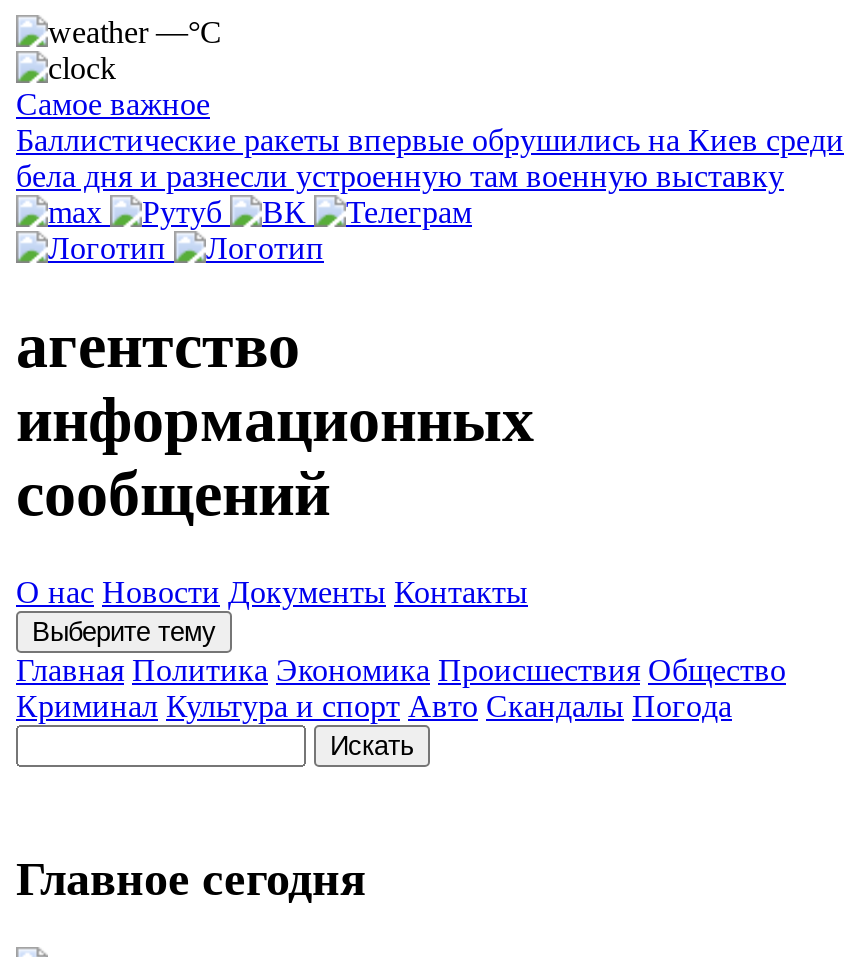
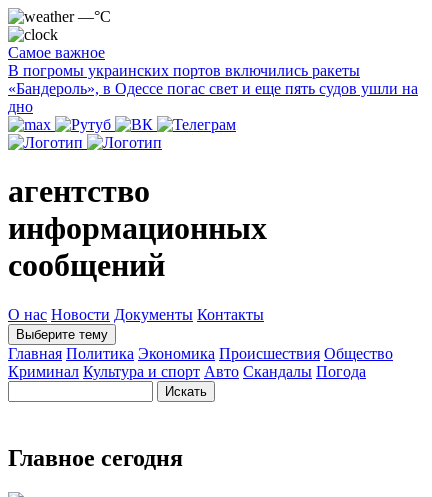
- Баллистические ракеты впервые обрушились на Киев среди
- бела дня и разнесли уcтроенную там военную выставку
+ В погромы украинских портов включились ракеты
+ «Бандероль», в Одессе погас свет и еще пять судов ушли на
+ дно
